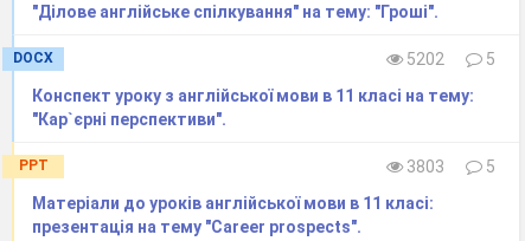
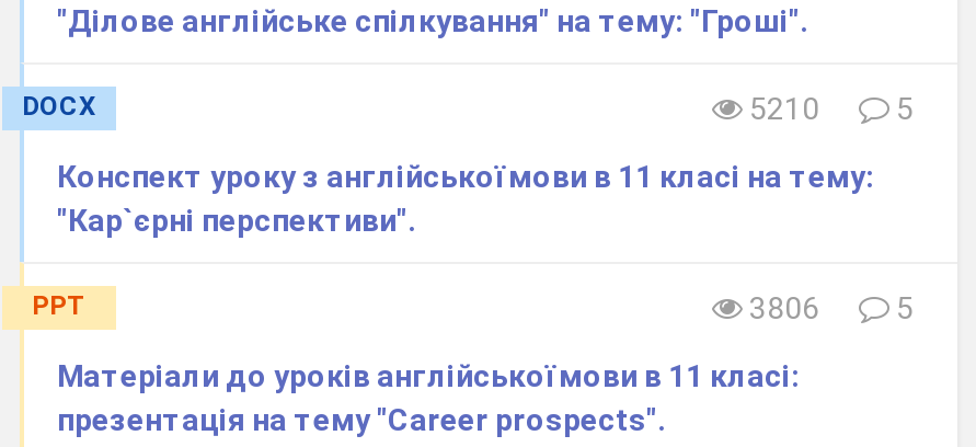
- 5202 5
+ 5210 5

- 3803 5
+ 3806 5
